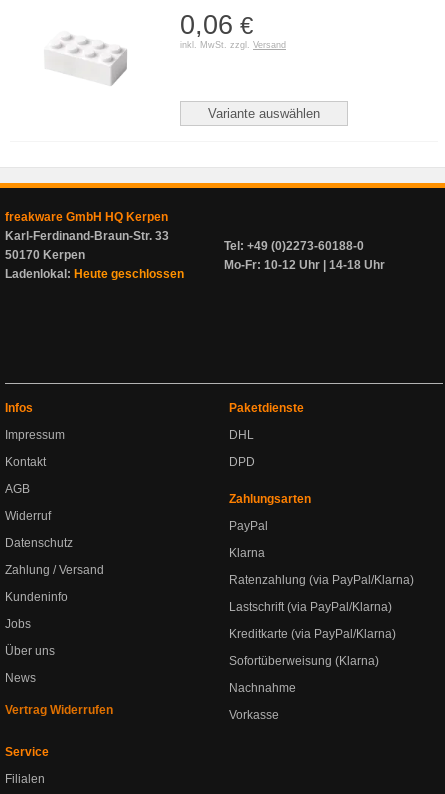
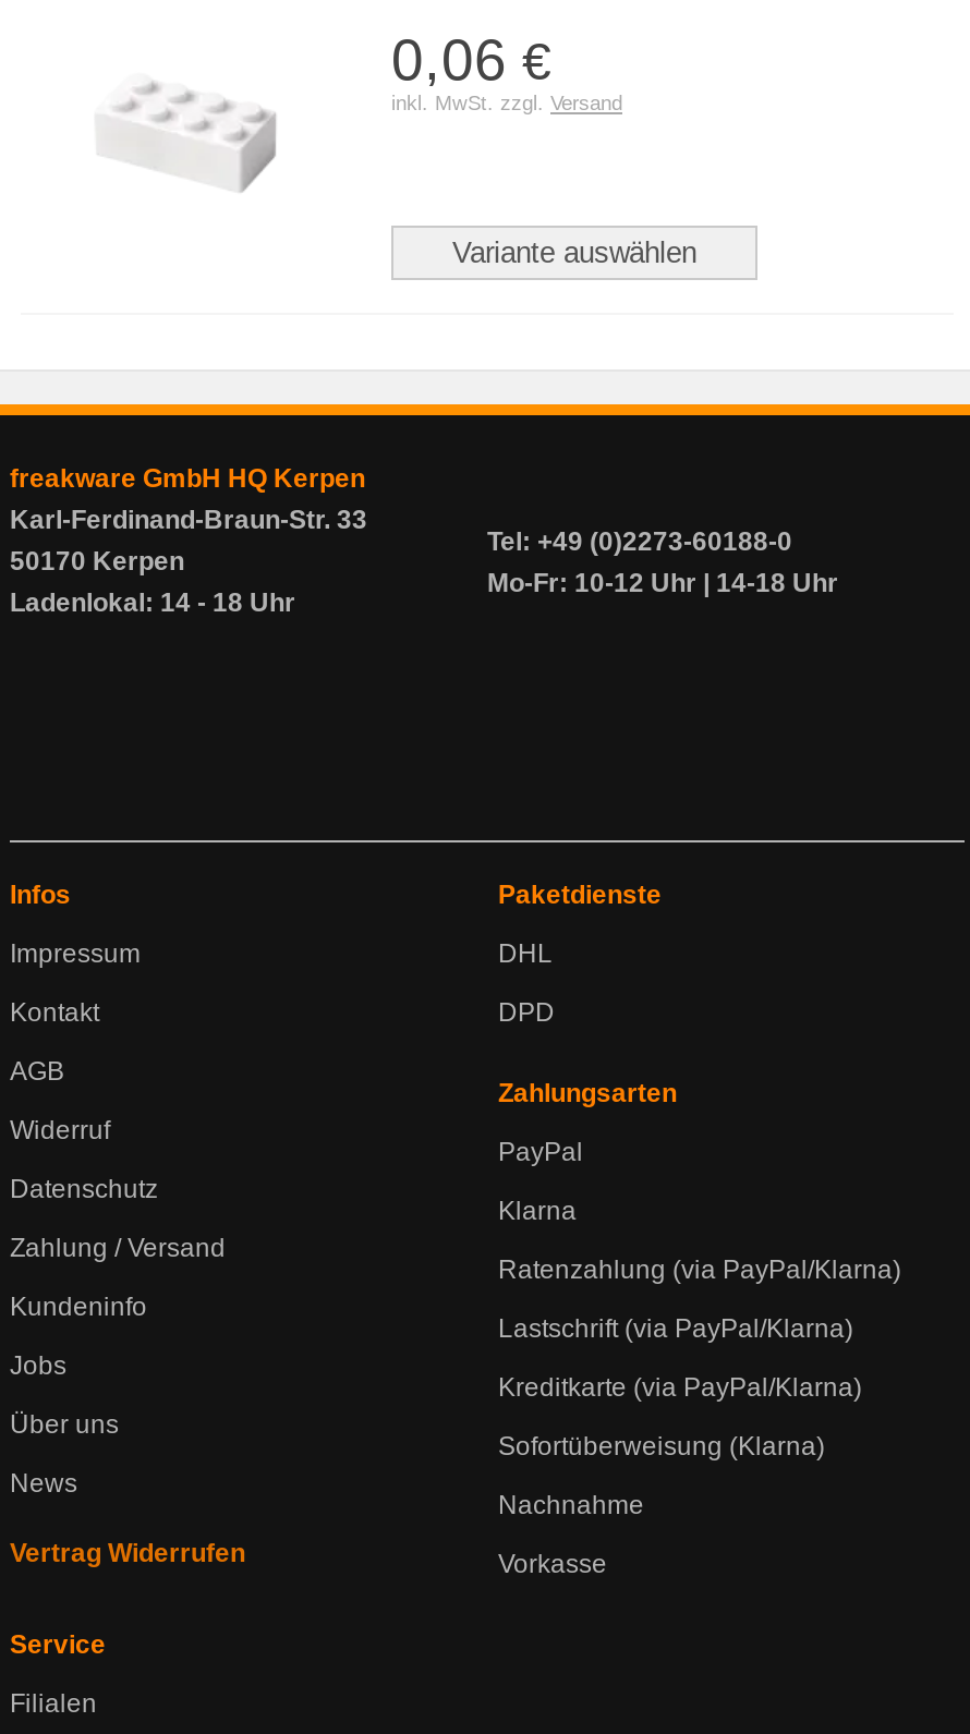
- Ladenlokal: Heute geschlossen
+ Ladenlokal: 14 - 18 Uhr
